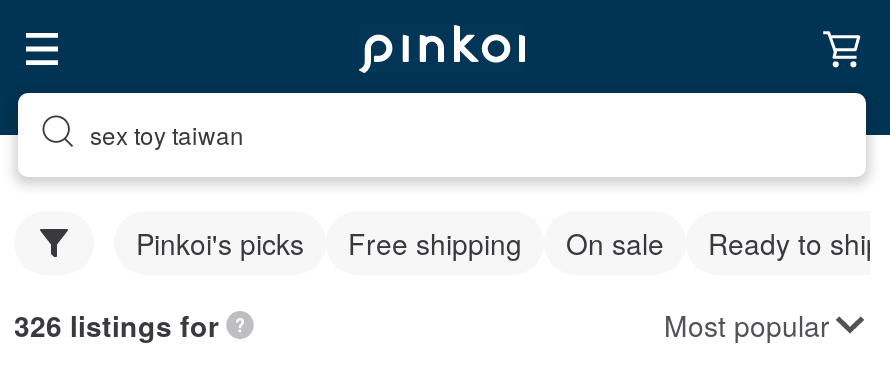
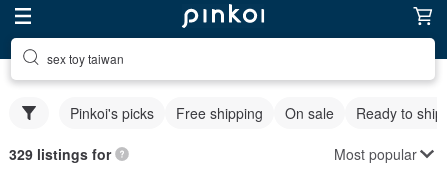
- 326 listings for
+ 329 listings for
